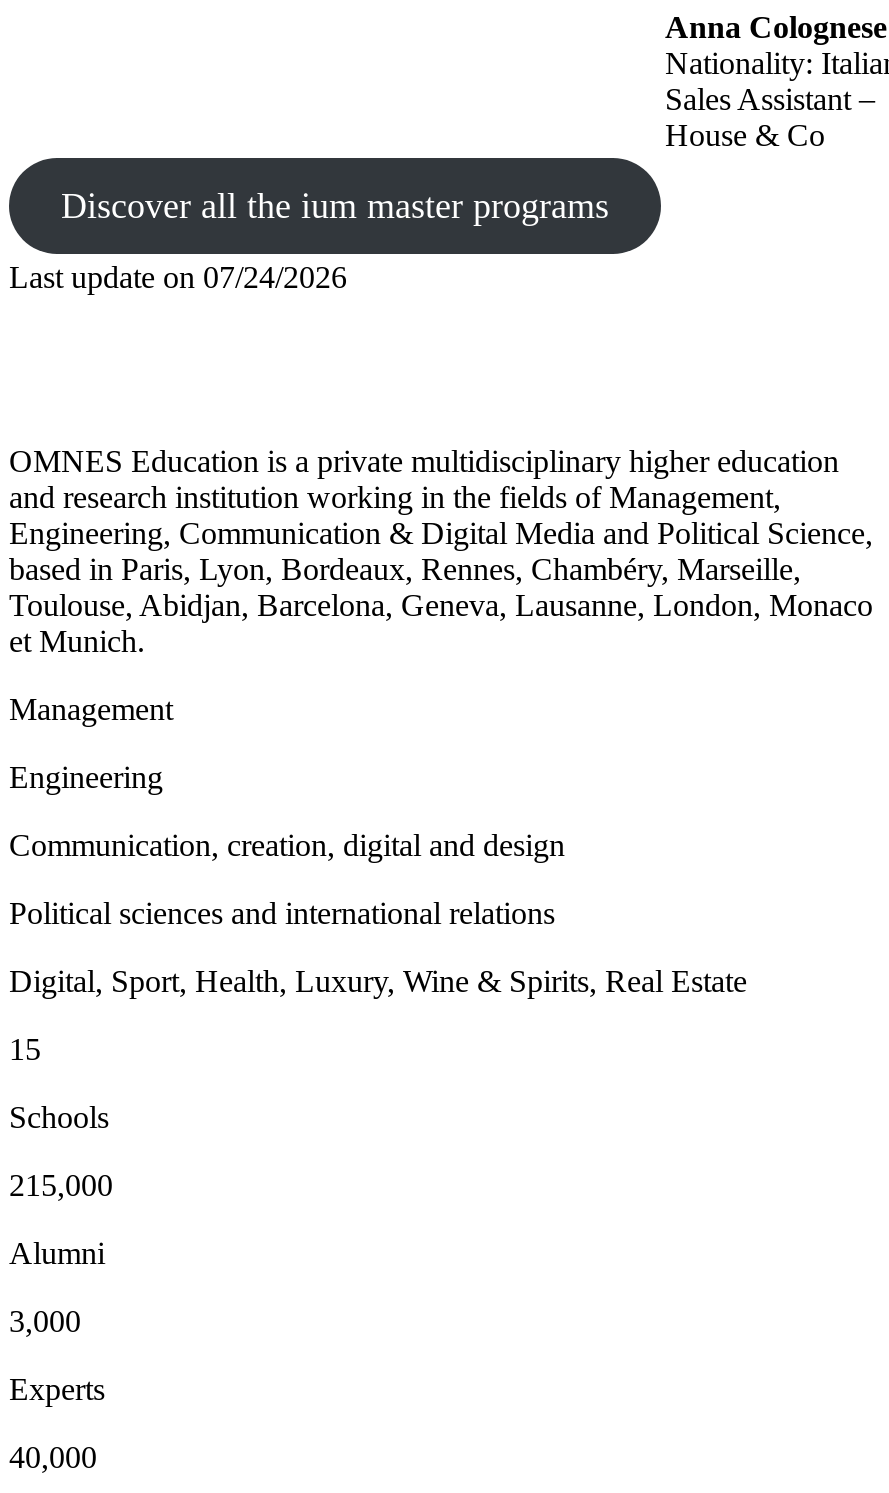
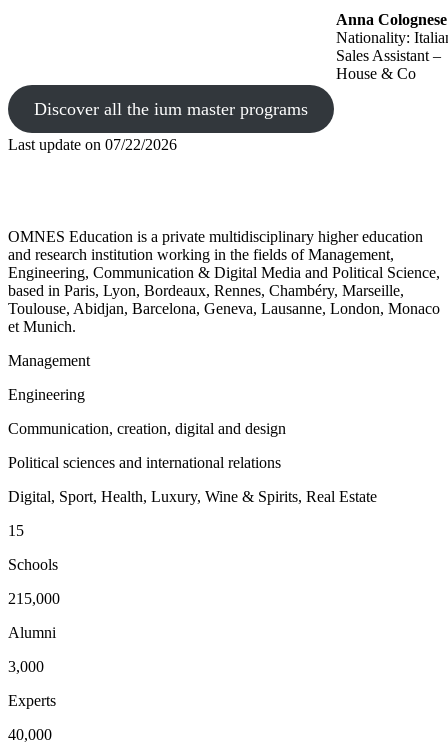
- Last update on 07/24/2026
+ Last update on 07/22/2026
